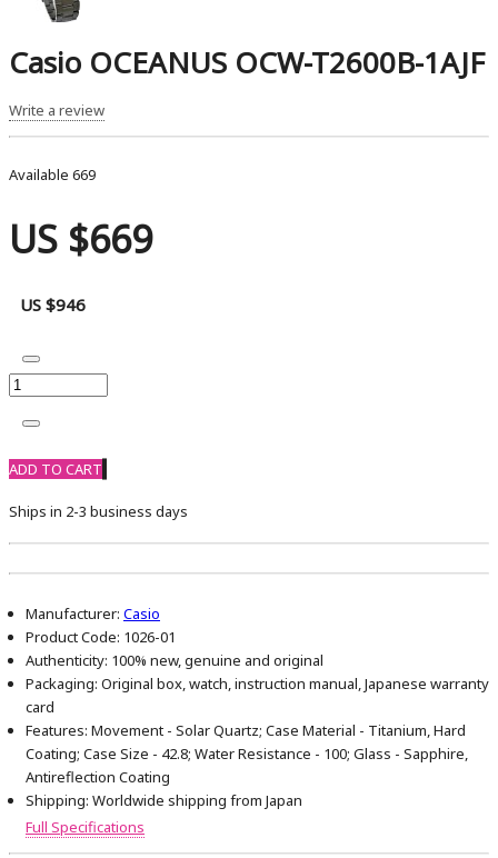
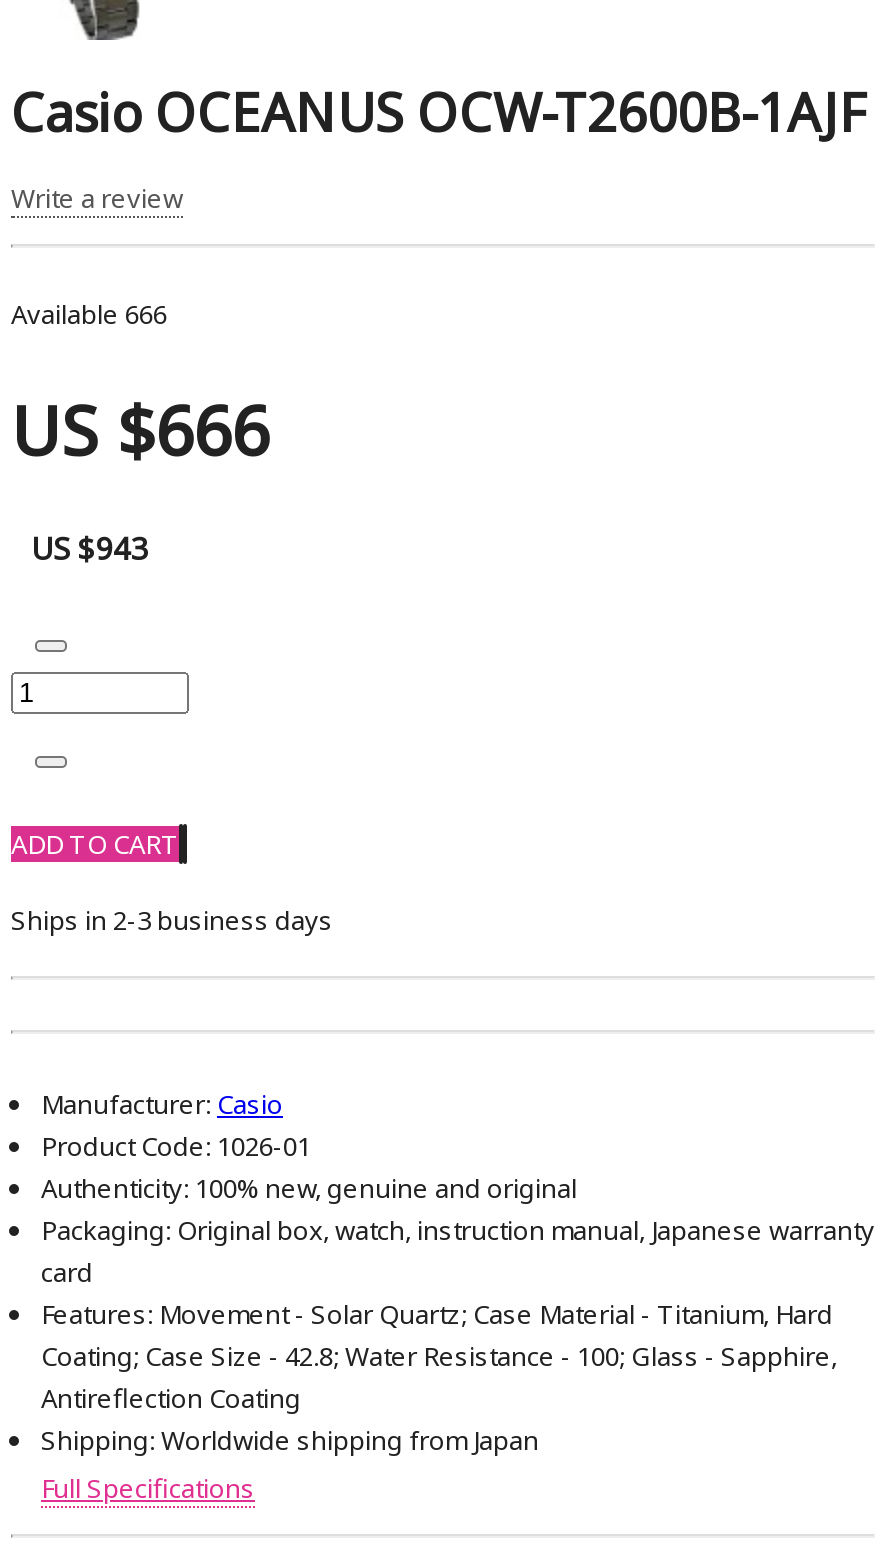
- Available 669
+ Available 666

- US $669
+ US $666

- US $946
+ US $943
